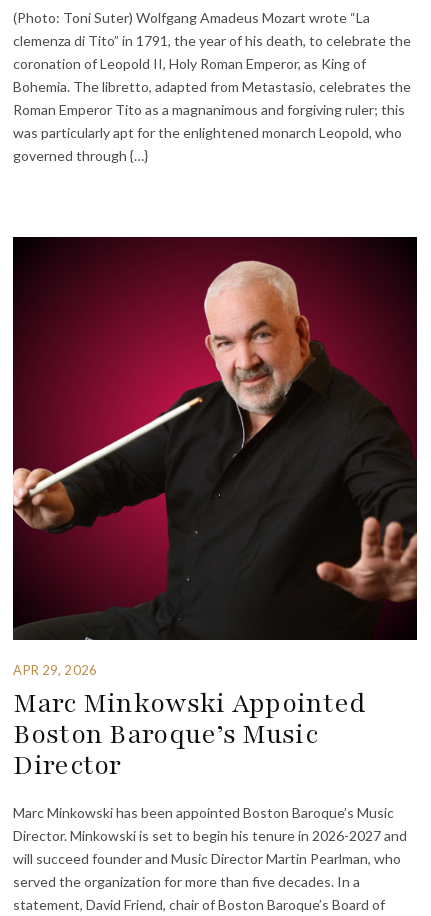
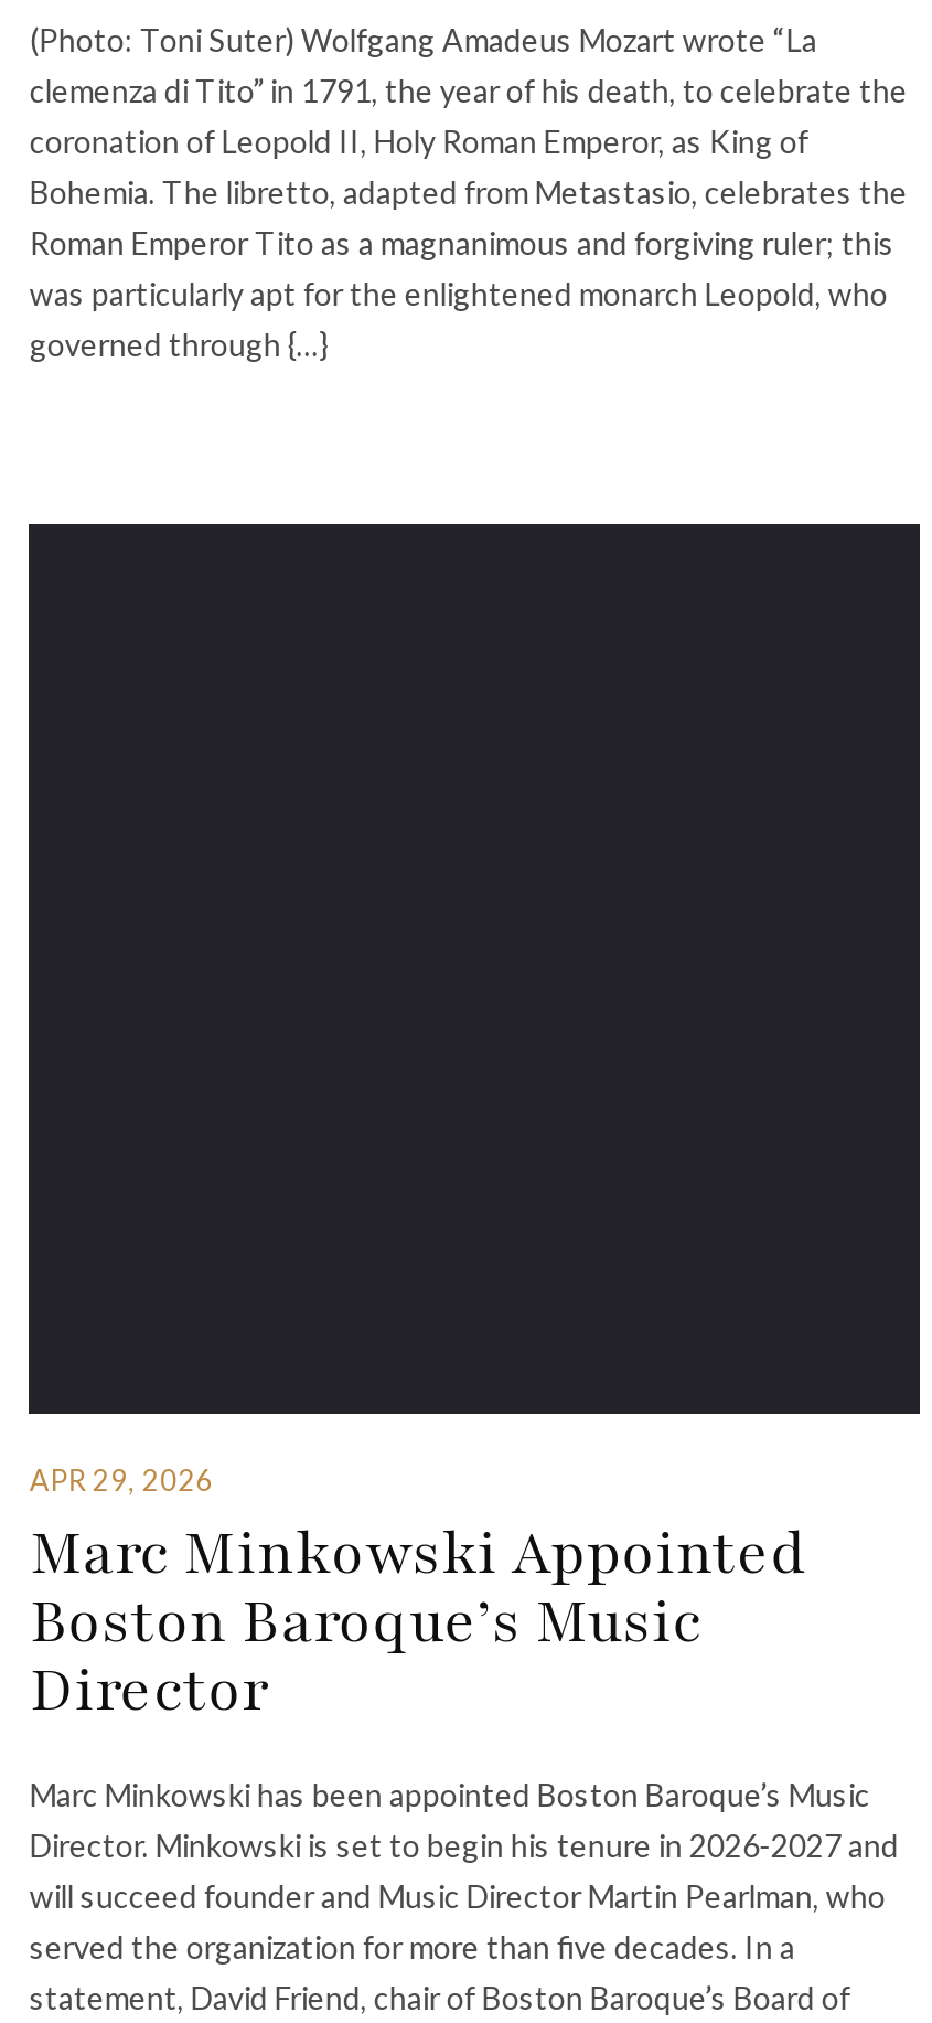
- [image]
